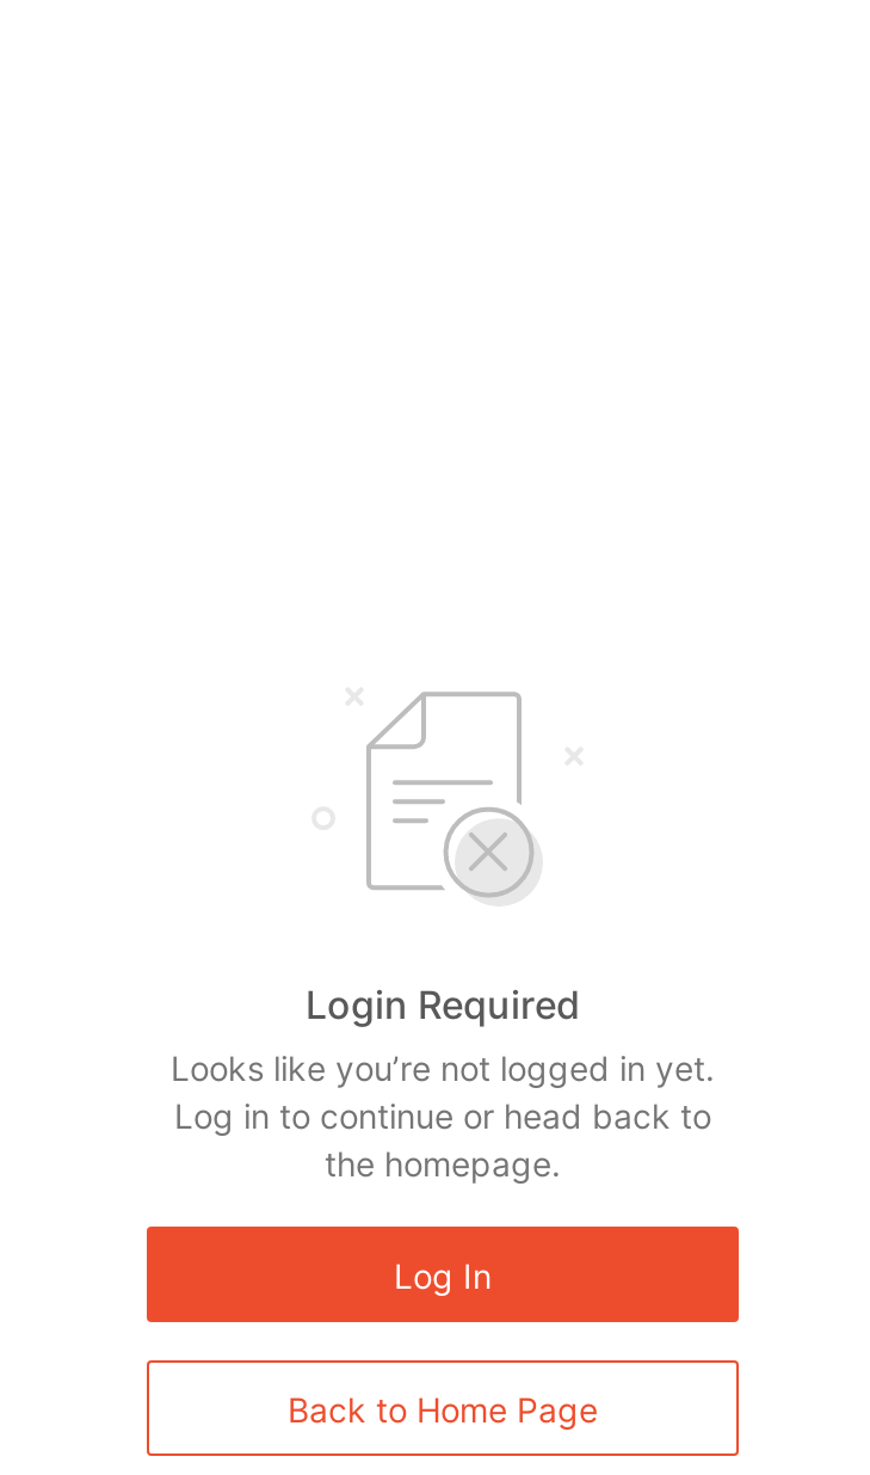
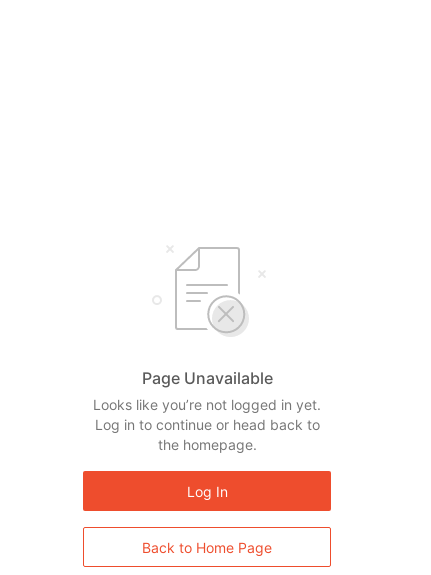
- Login Required
+ Page Unavailable
